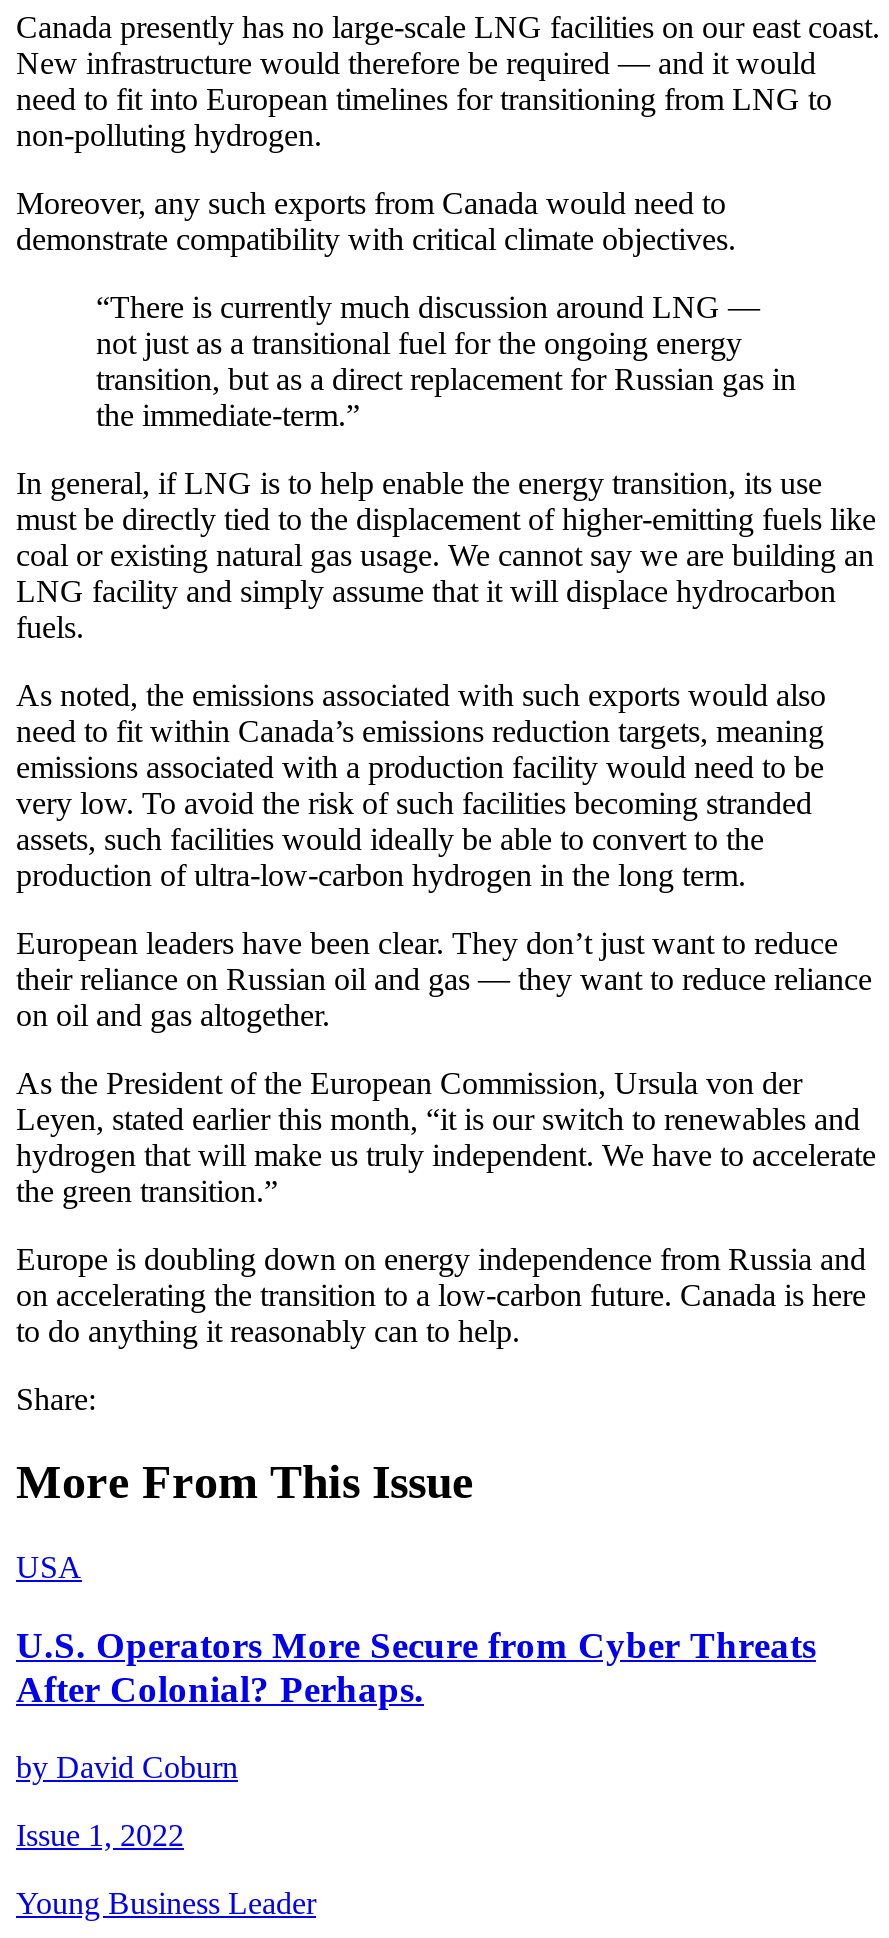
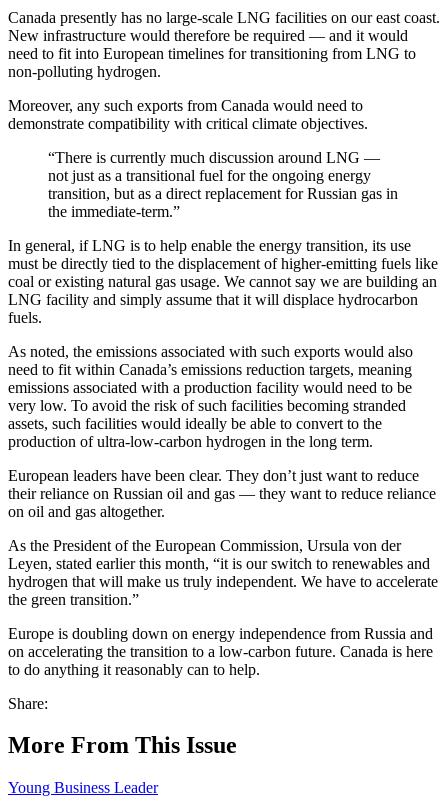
- USA
- U.S. Operators More Secure from Cyber Threats
- After Colonial? Perhaps.
- by David Coburn
- Issue 1, 2022
